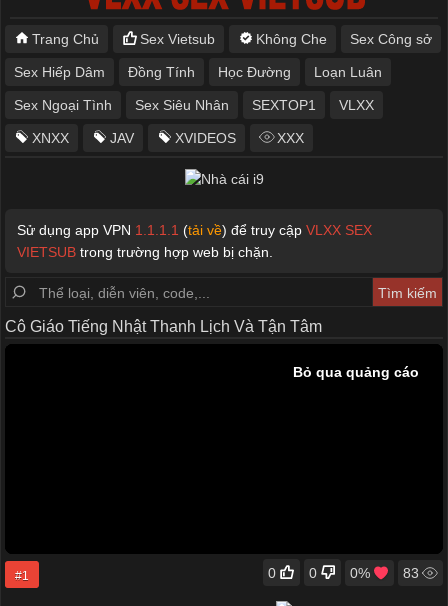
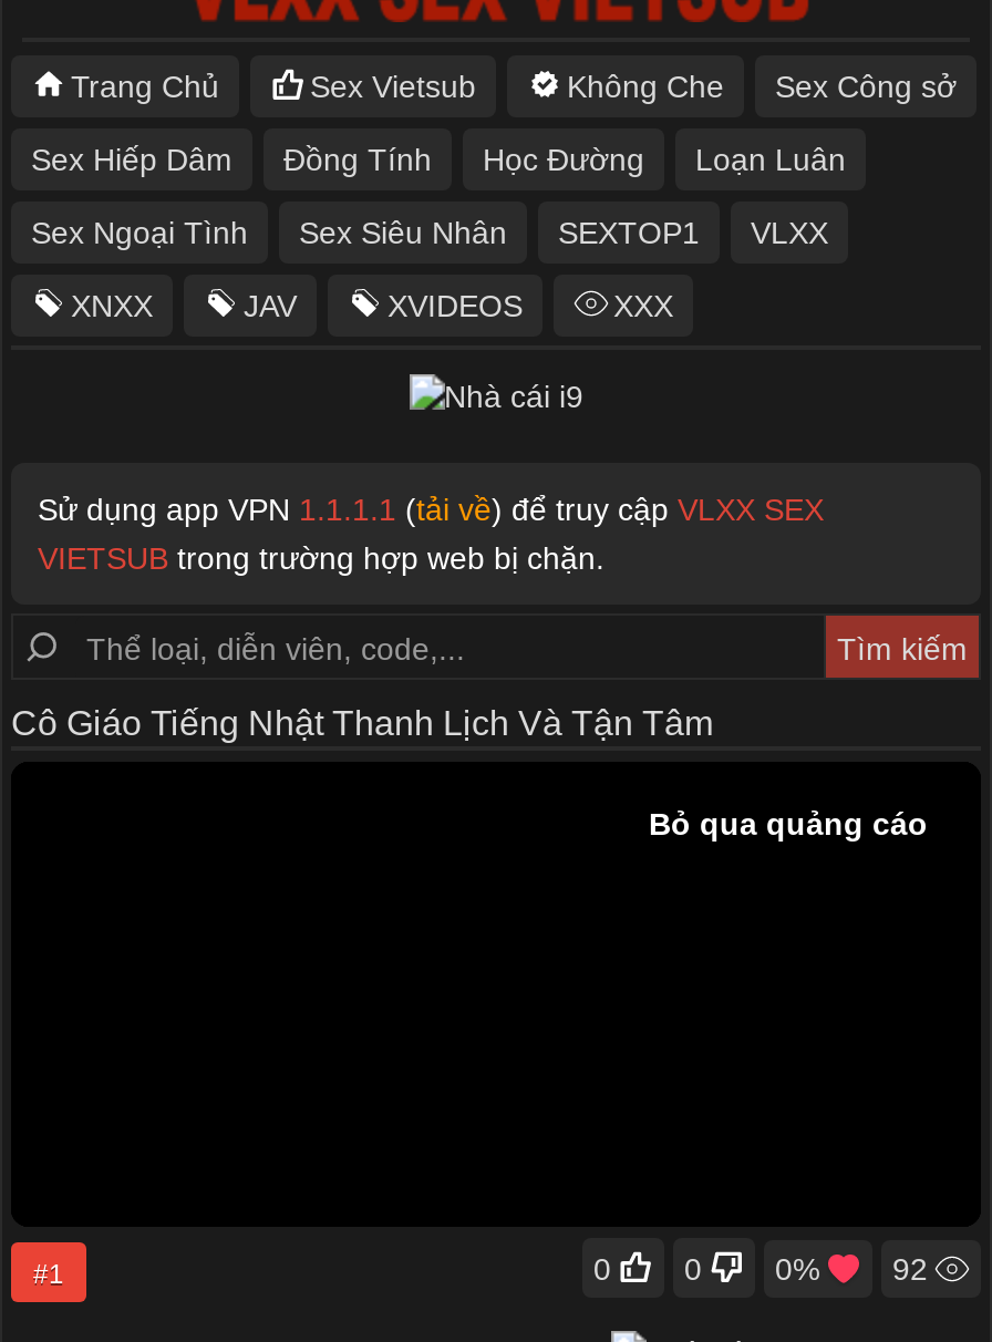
- 83
+ 92
